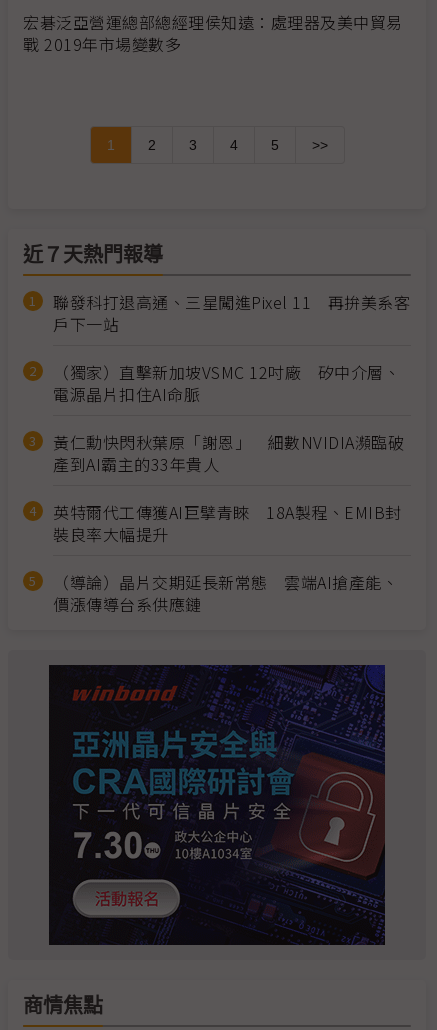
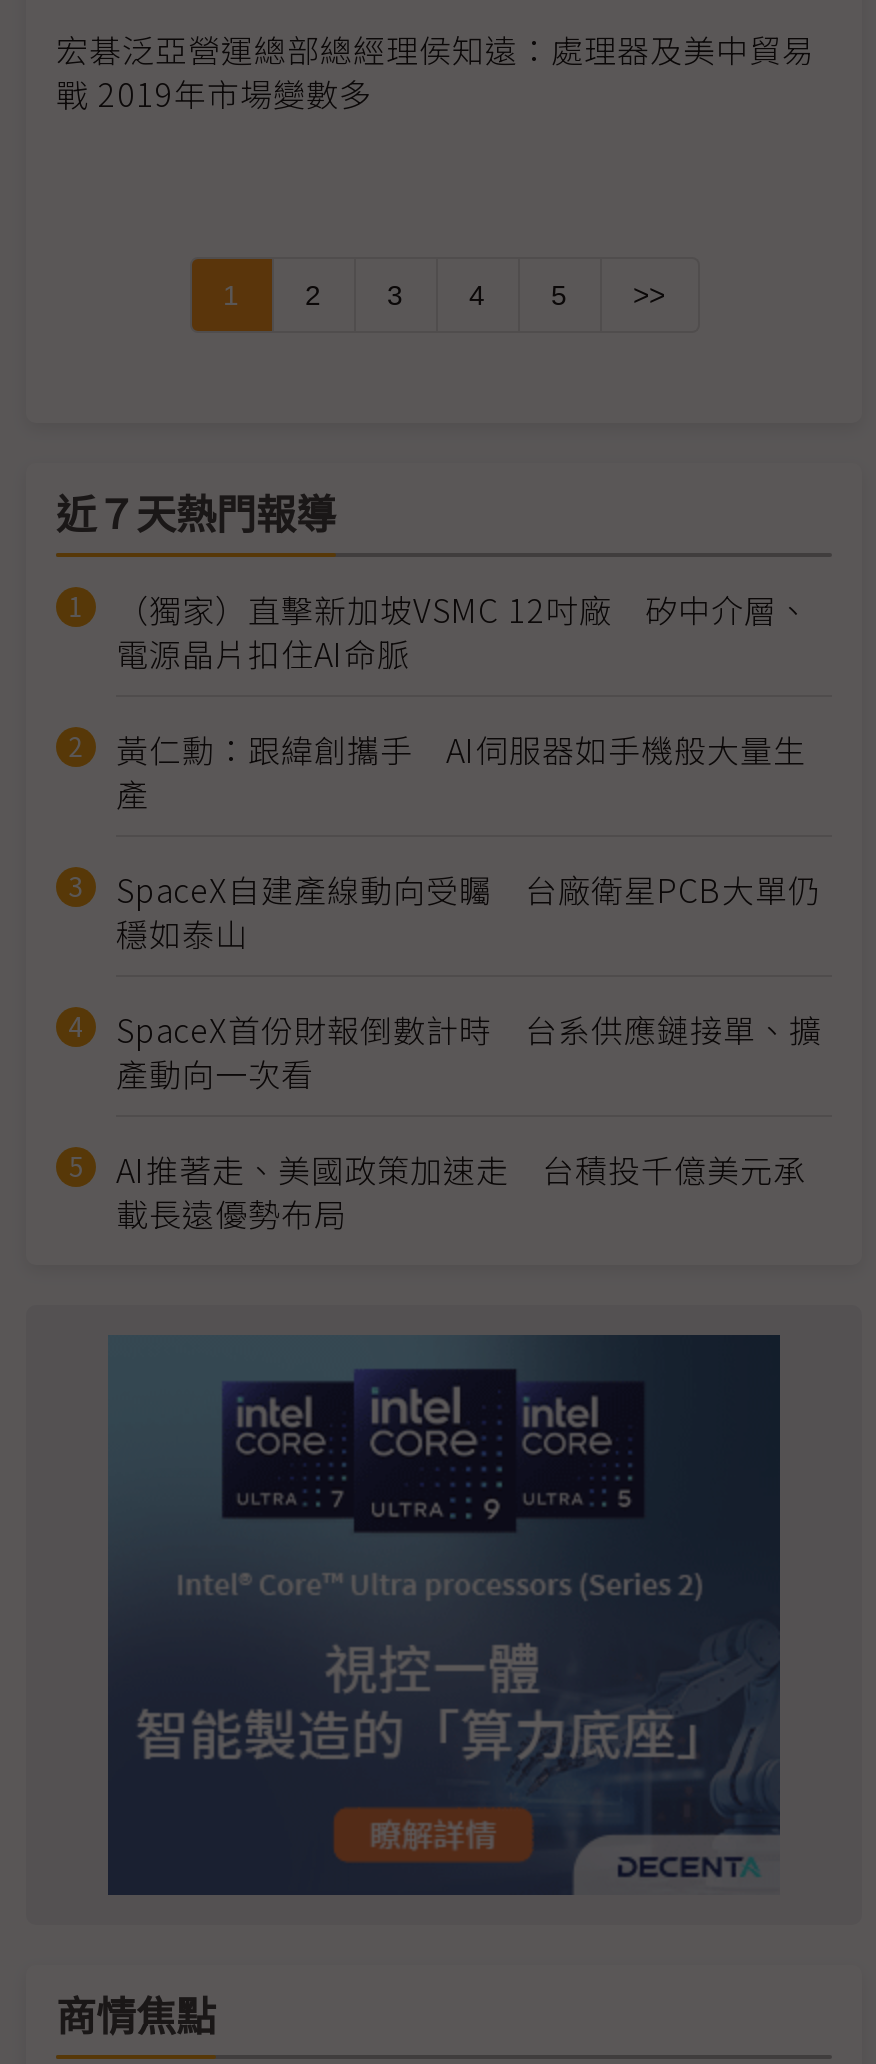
- 聯發科打退高通、三星闖進Pixel 11 再拚美系客
- 戶下一站

moved up: （獨家）直擊新加坡VSMC 12吋廠 矽中介層、 | 電源晶片扣住AI命脈

- 黃仁勳快閃秋葉原「謝恩」 細數NVIDIA瀕臨破
- 產到AI霸主的33年貴人
- 英特爾代工傳獲AI巨擘青睞 18A製程、EMIB封
- 裝良率大幅提升
- （導論）晶片交期延長新常態 雲端AI搶產能、
- 價漲傳導台系供應鏈
+ 黃仁勳：跟緯創攜手 AI伺服器如手機般大量生
+ 產
+ SpaceX自建產線動向受矚 台廠衛星PCB大單仍
+ 穩如泰山
+ SpaceX首份財報倒數計時 台系供應鏈接單、擴
+ 產動向一次看
+ AI推著走、美國政策加速走 台積投千億美元承
+ 載長遠優勢布局

- [image]
+ [image]
